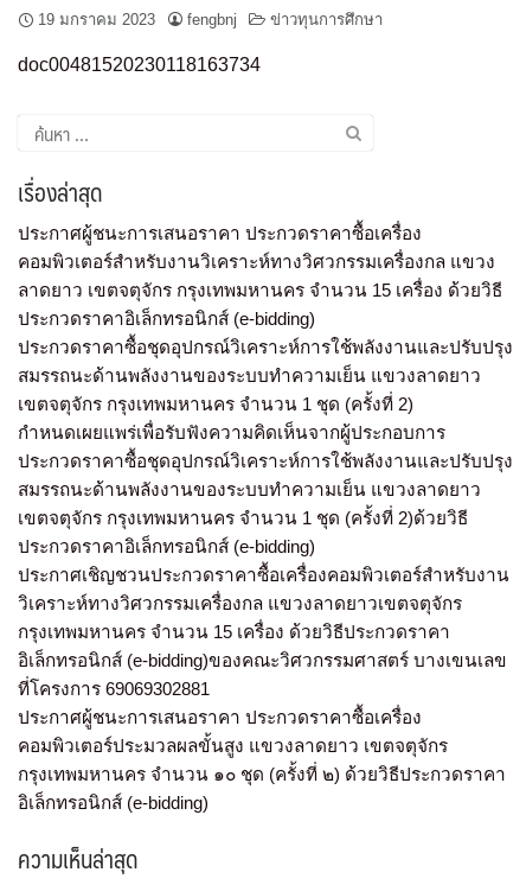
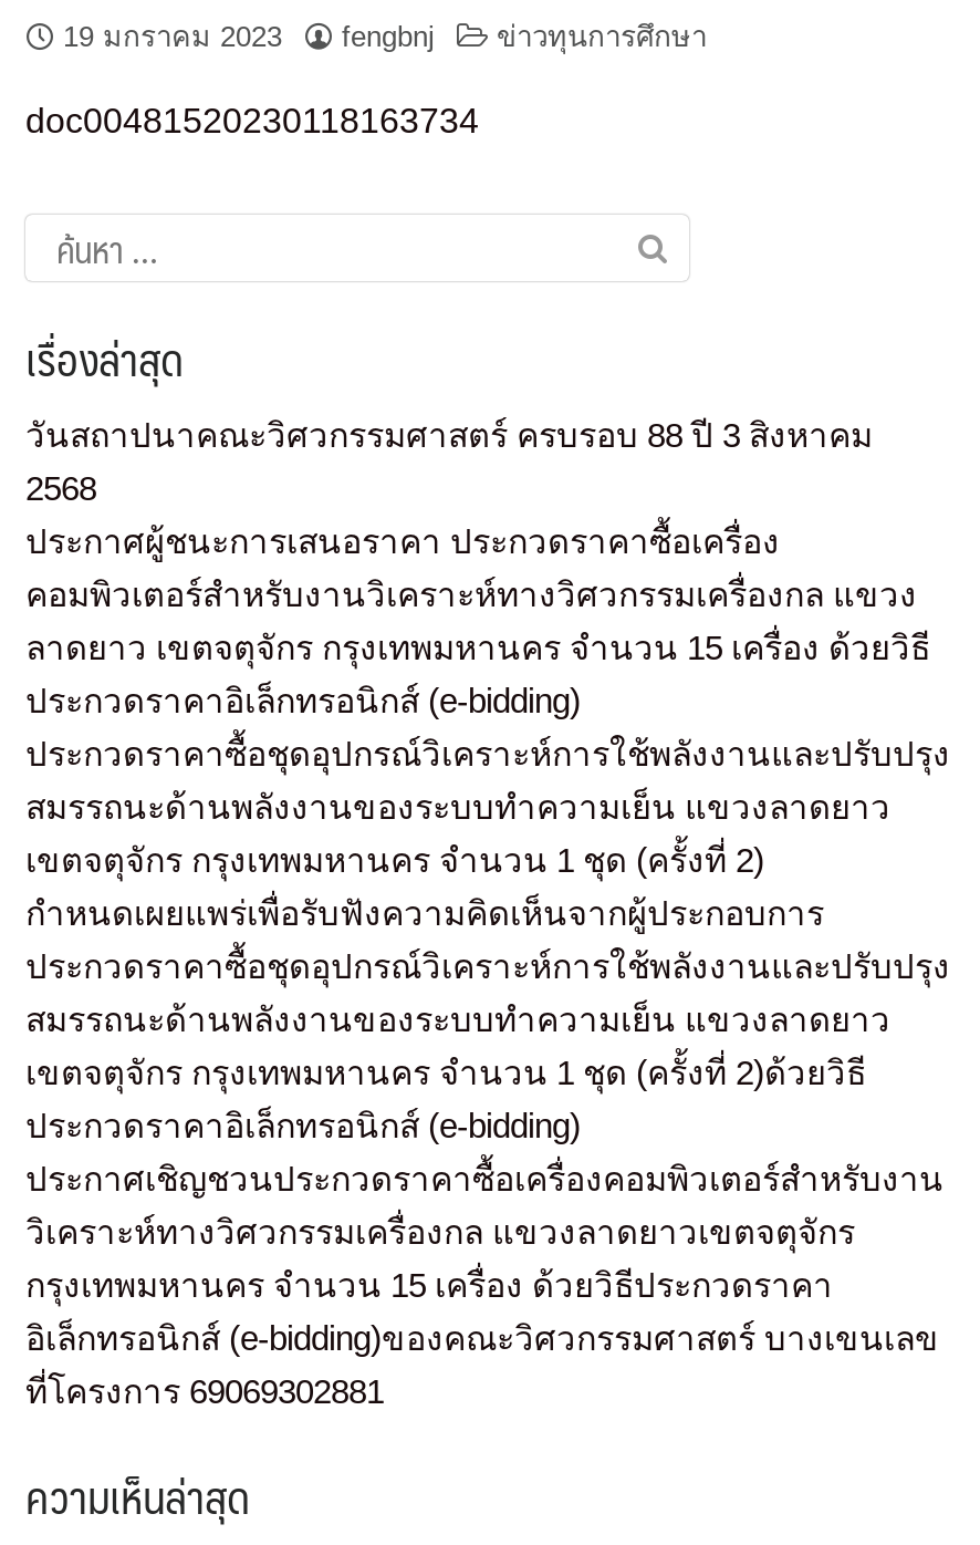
+ วันสถาปนาคณะวิศวกรรมศาสตร์ ครบรอบ 88 ปี 3 สิงหาคม
+ 2568

moved down: ประกาศผู้ชนะการเสนอราคา ประกวดราคาซื้อเครื่อง | คอมพิวเตอร์สำหรับงานวิเคราะห์ทางวิศวกรรมเครื่องกล แขวง | ลาดยาว เขตจตุจักร กรุงเทพมหานคร จำนวน 15 เครื่อง ด้วยวิธี | ... | กรุงเทพมหานคร จำนวน 15 เครื่อง ด้วยวิธีประกวดราคา | ที่โครงการ 69069302881

- ประกาศผู้ชนะการเสนอราคา ประกวดราคาซื้อเครื่อง
- คอมพิวเตอร์ประมวลผลขั้นสูง แขวงลาดยาว เขตจตุจักร
- กรุงเทพมหานคร จำนวน ๑๐ ชุด (ครั้งที่ ๒) ด้วยวิธีประกวดราคา
- อิเล็กทรอนิกส์ (e-bidding)
